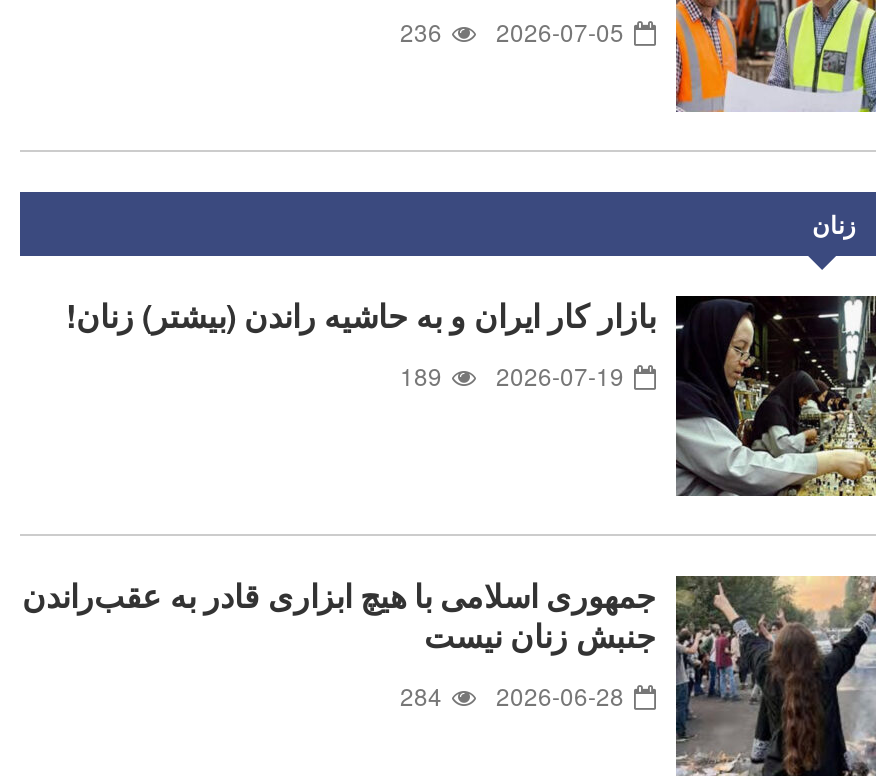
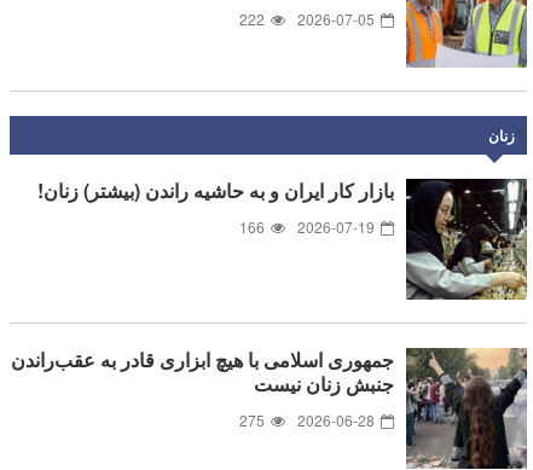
- 236 2026-07-05
+ 222 2026-07-05

- 189 2026-07-19
+ 166 2026-07-19

- 284 2026-06-28
+ 275 2026-06-28
